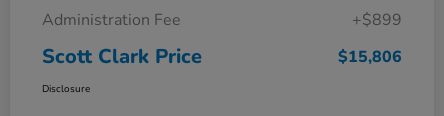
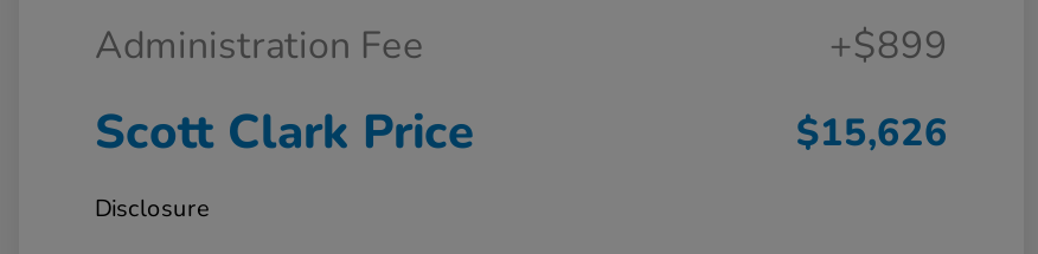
- $15,806
+ $15,626
